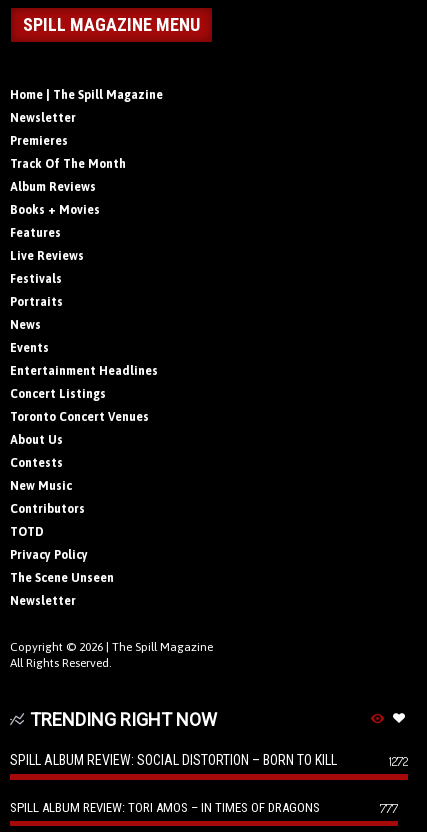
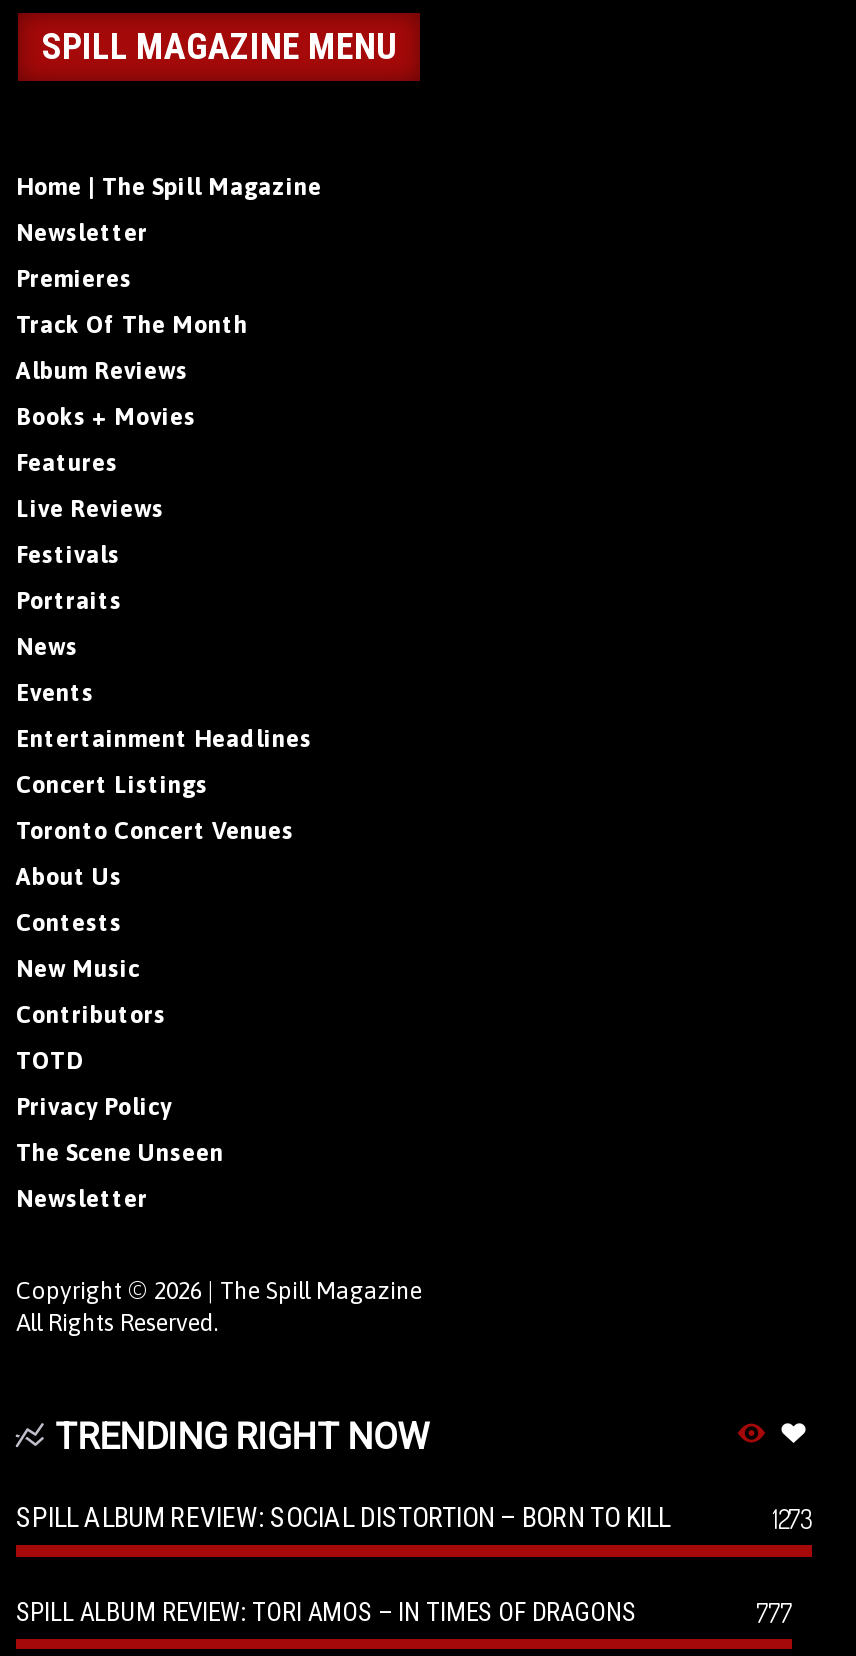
- 1272
+ 1273
